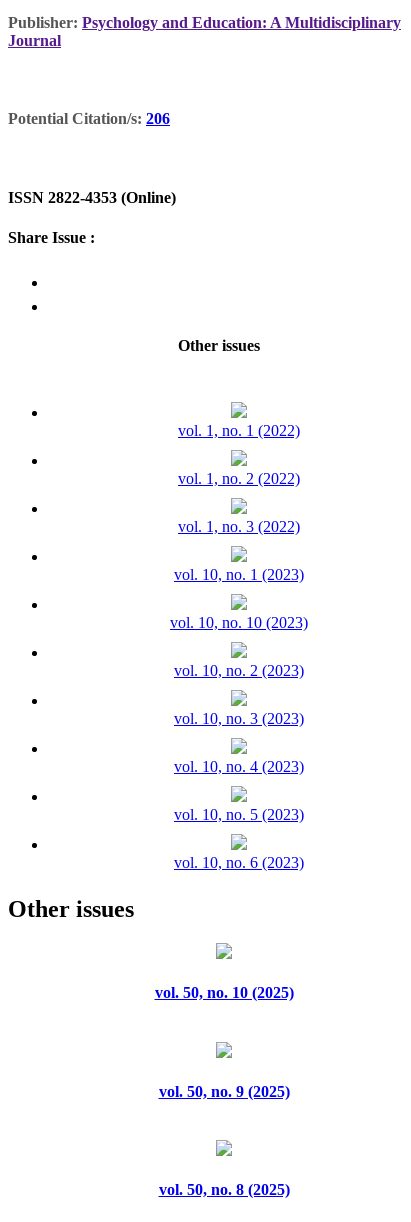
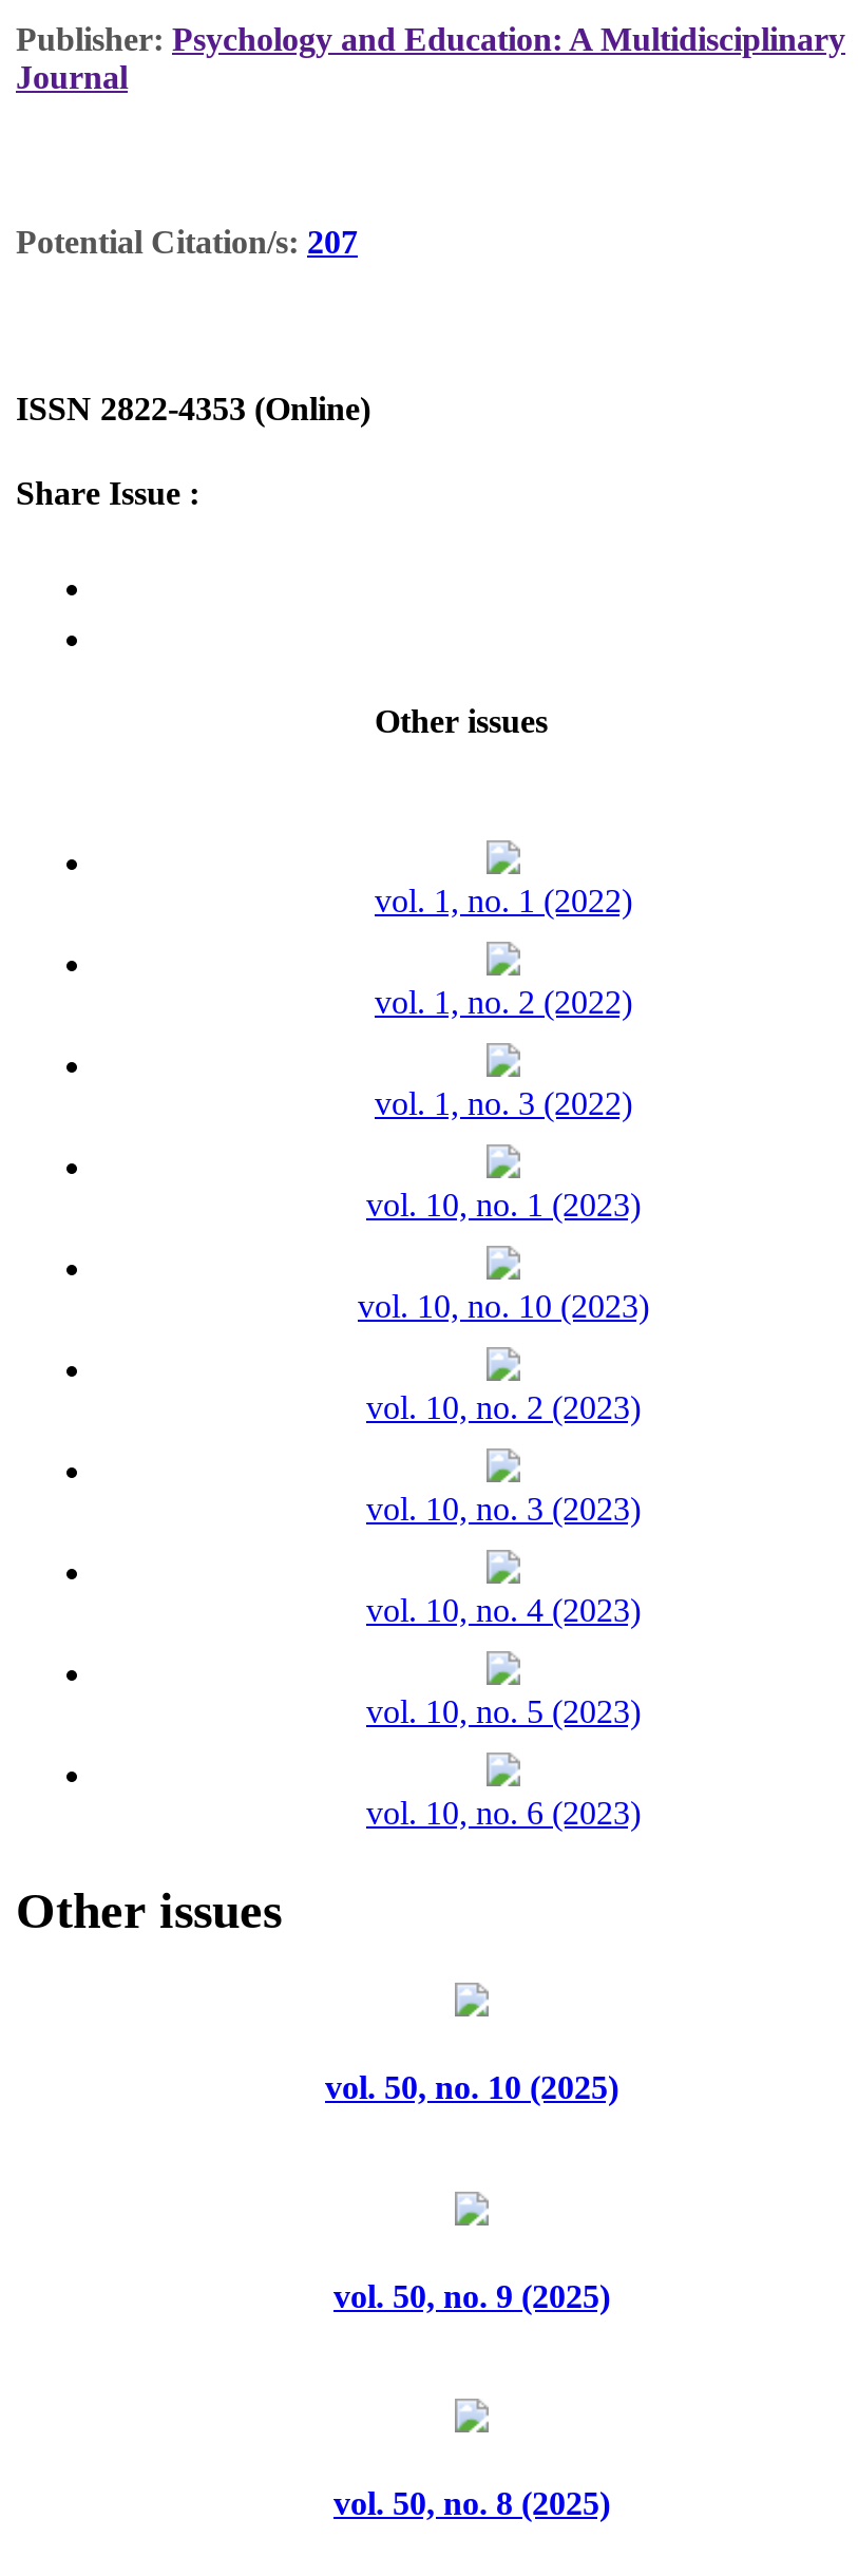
- Potential Citation/s: 206
+ Potential Citation/s: 207
